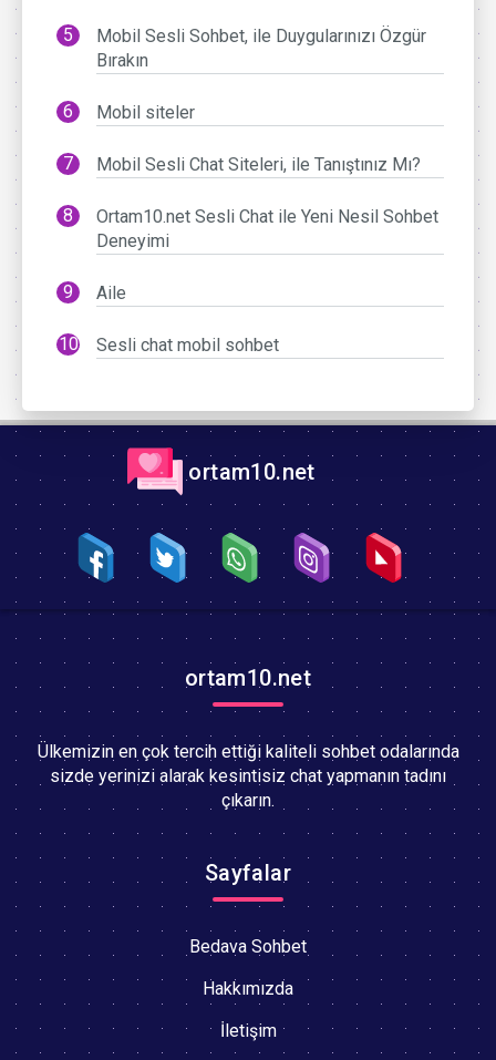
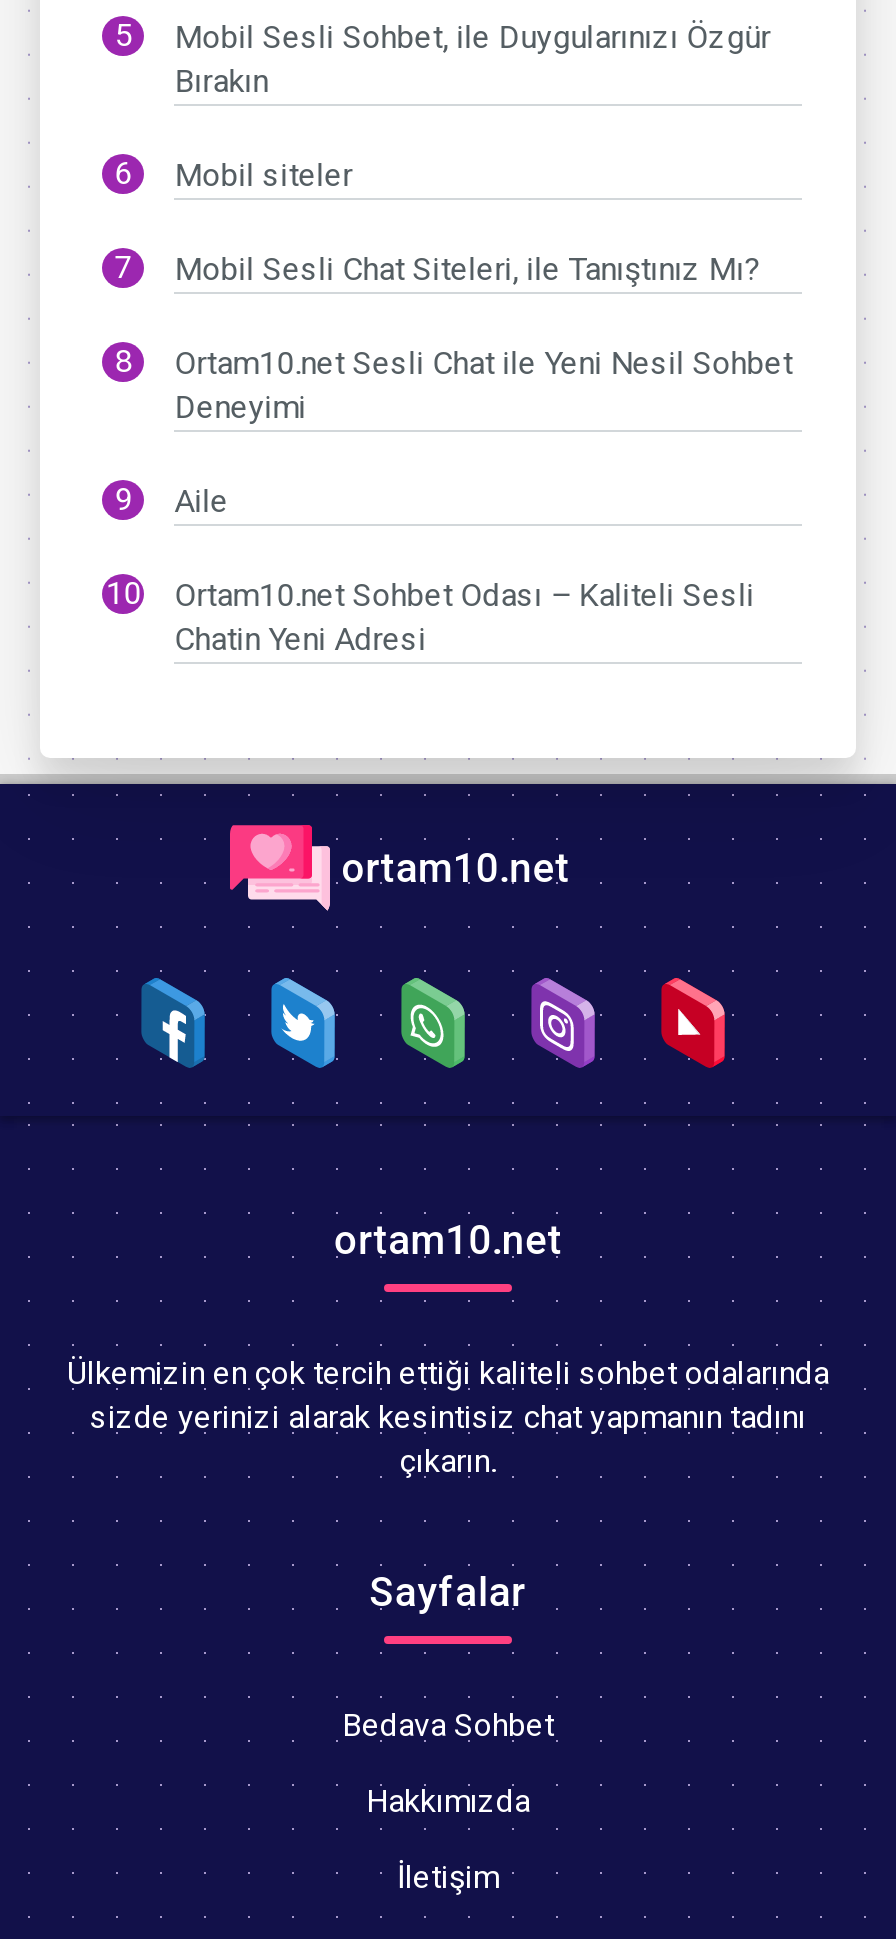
- Sesli chat mobil sohbet
+ Ortam10.net Sohbet Odası – Kaliteli Sesli
+ Chatin Yeni Adresi
